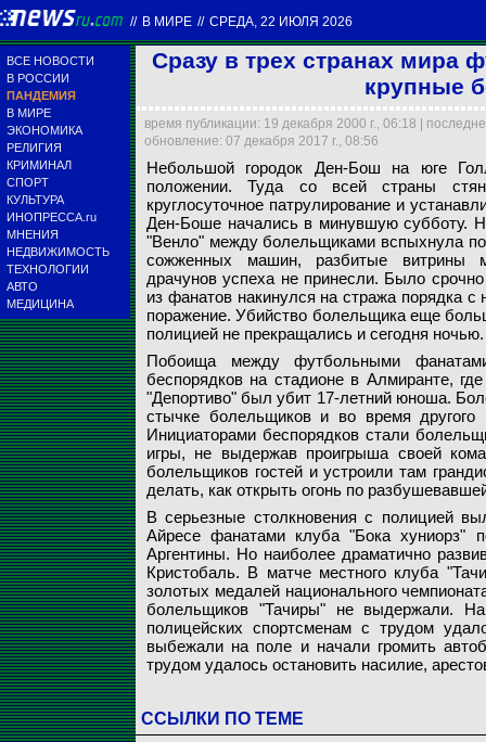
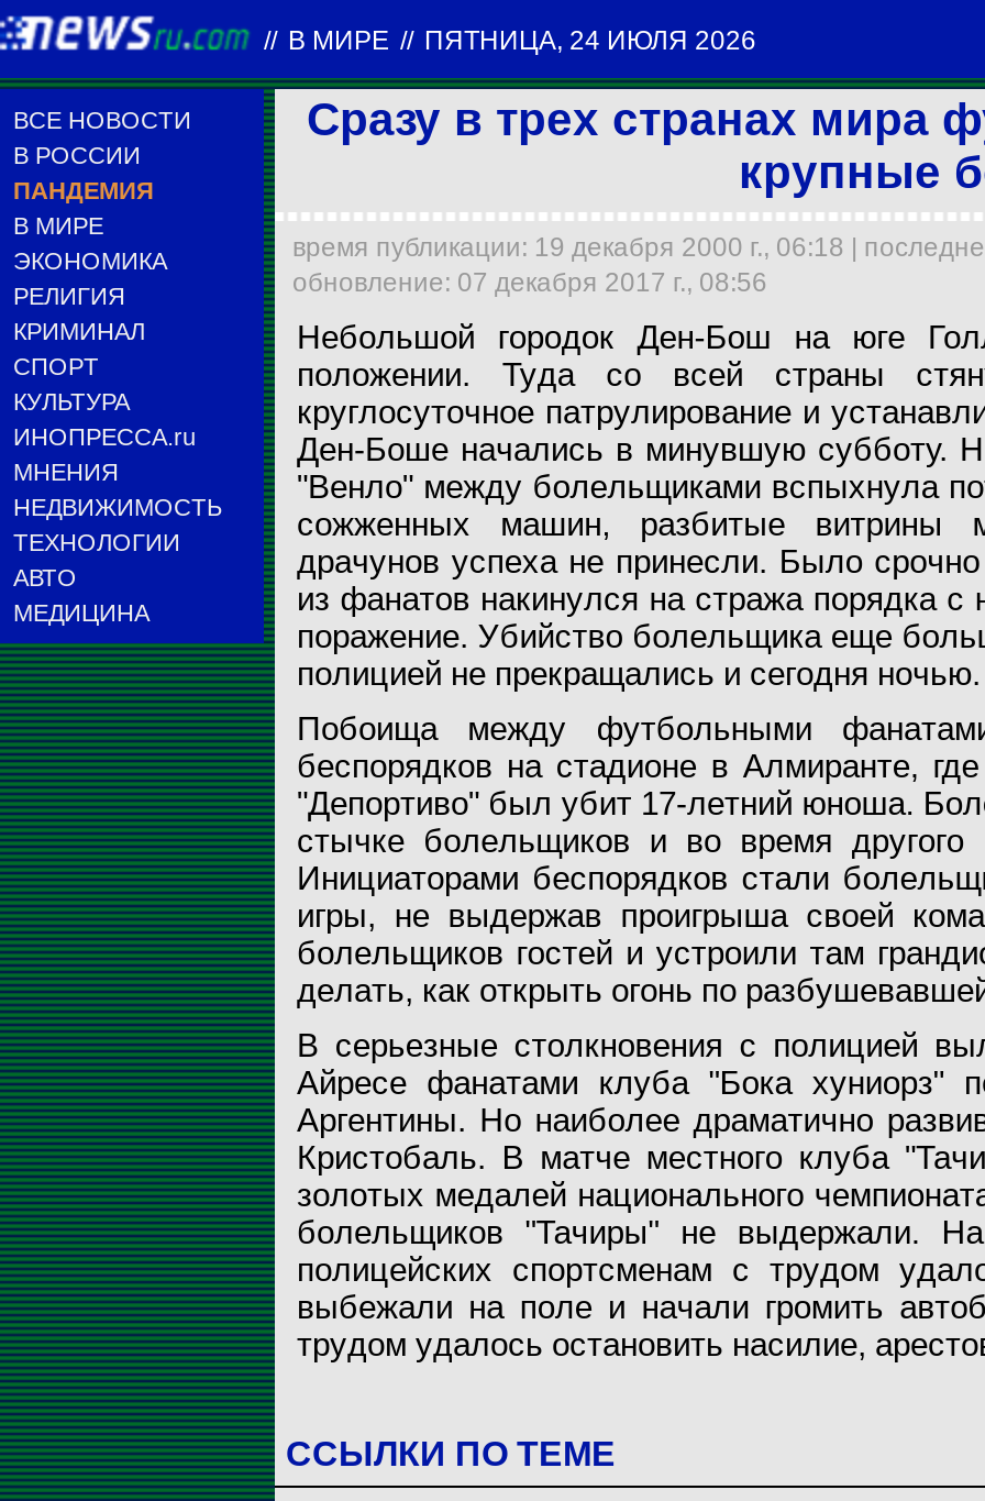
- // В МИРЕ // СРЕДА, 22 ИЮЛЯ 2026
+ // В МИРЕ // ПЯТНИЦА, 24 ИЮЛЯ 2026
